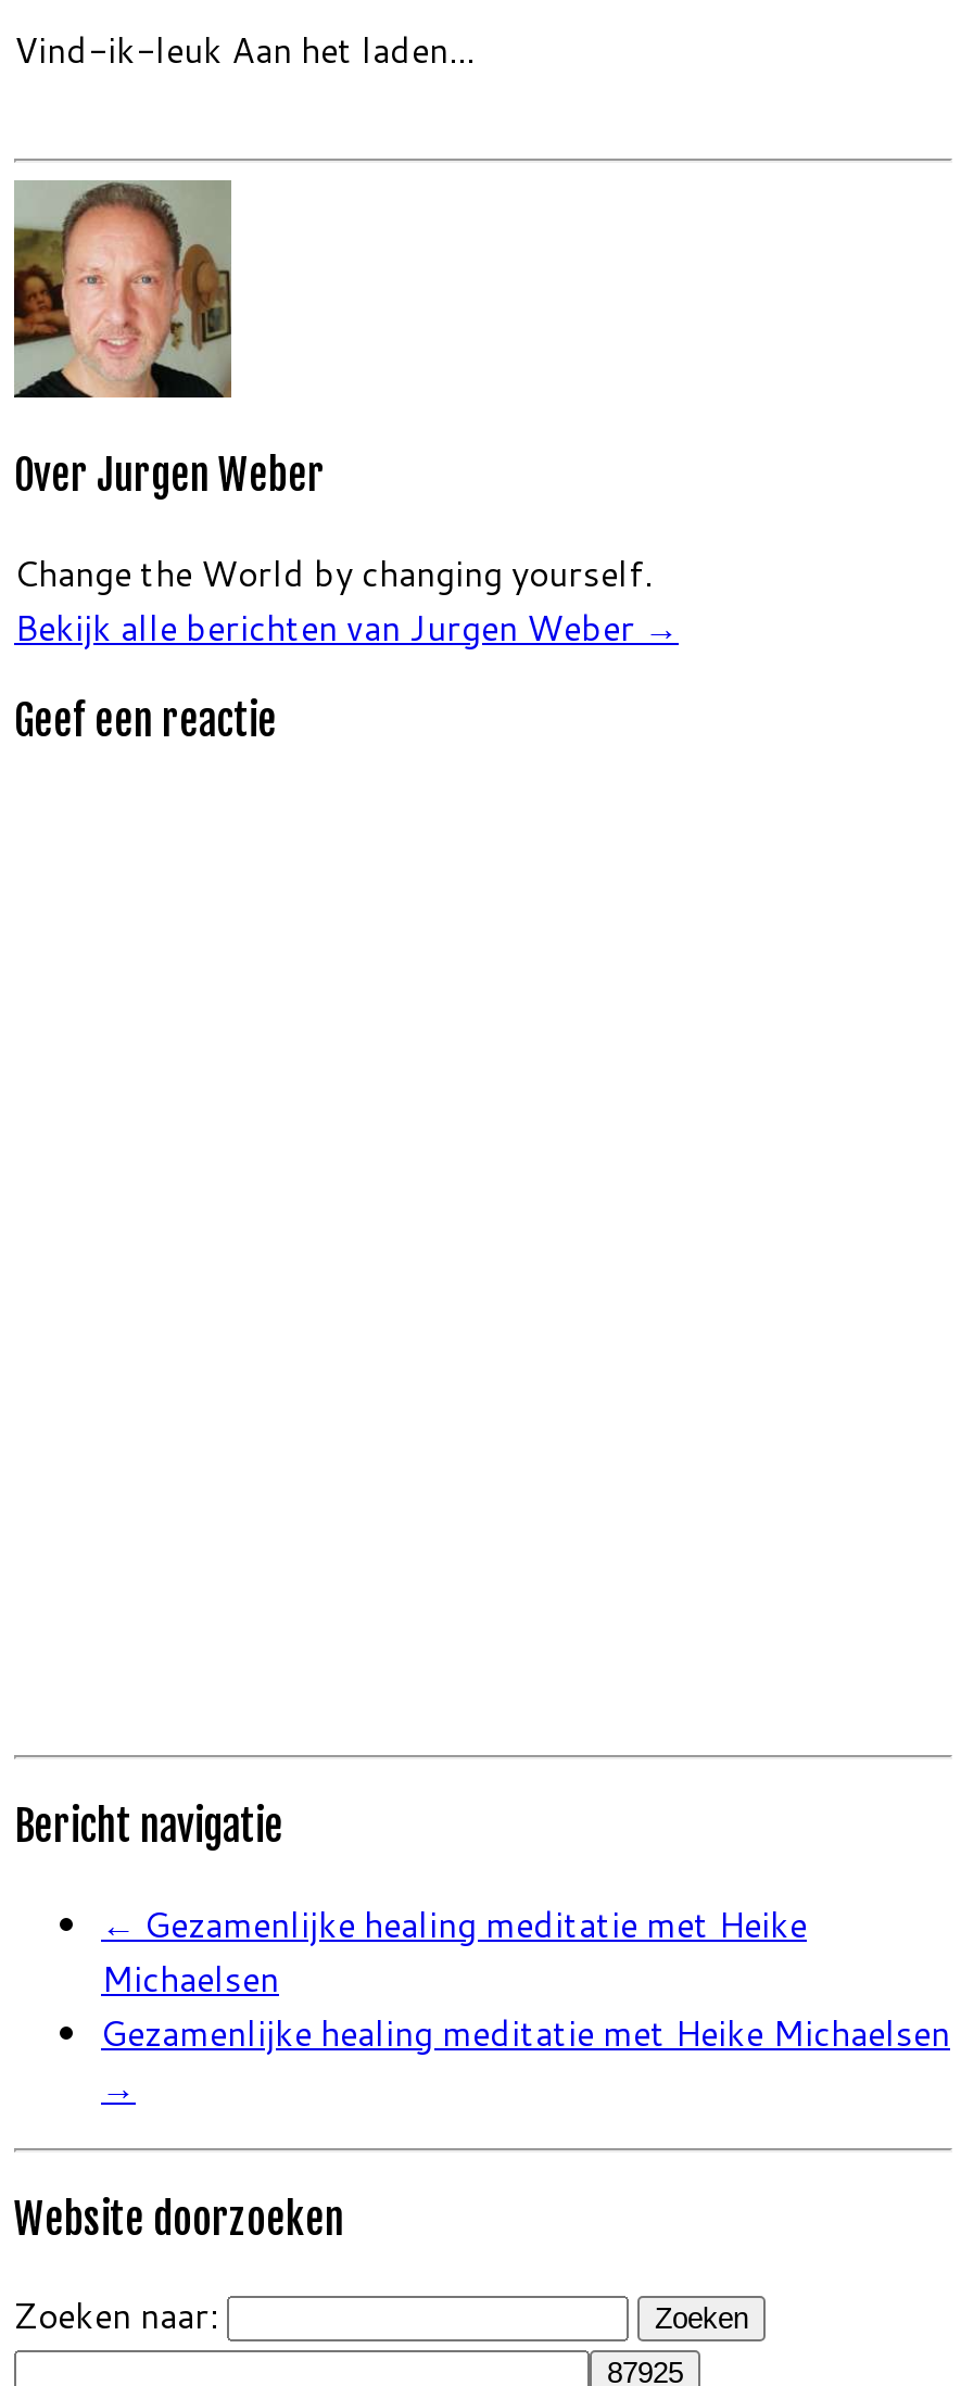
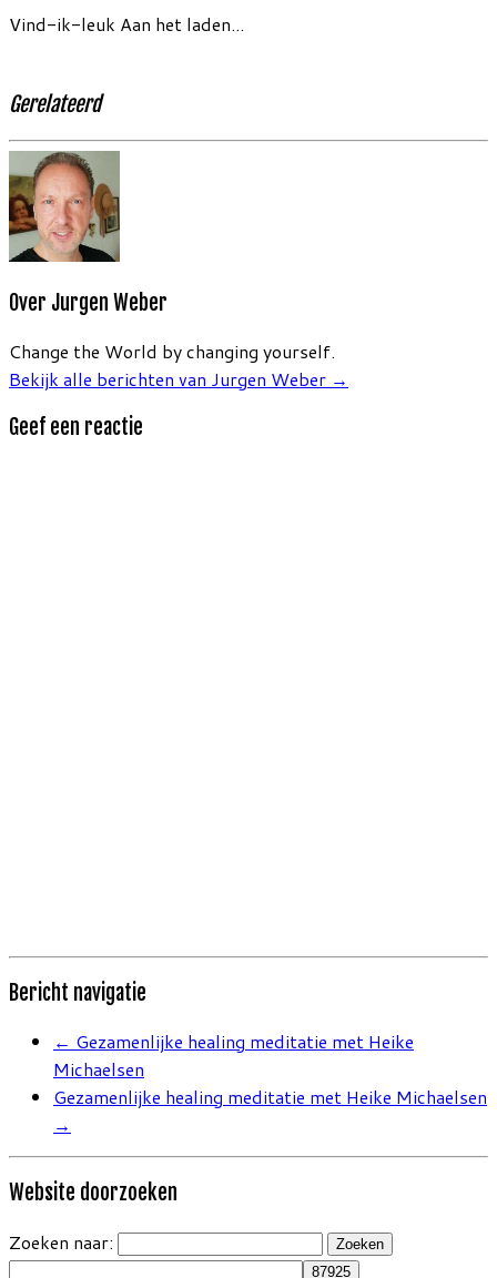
+ Gerelateerd
